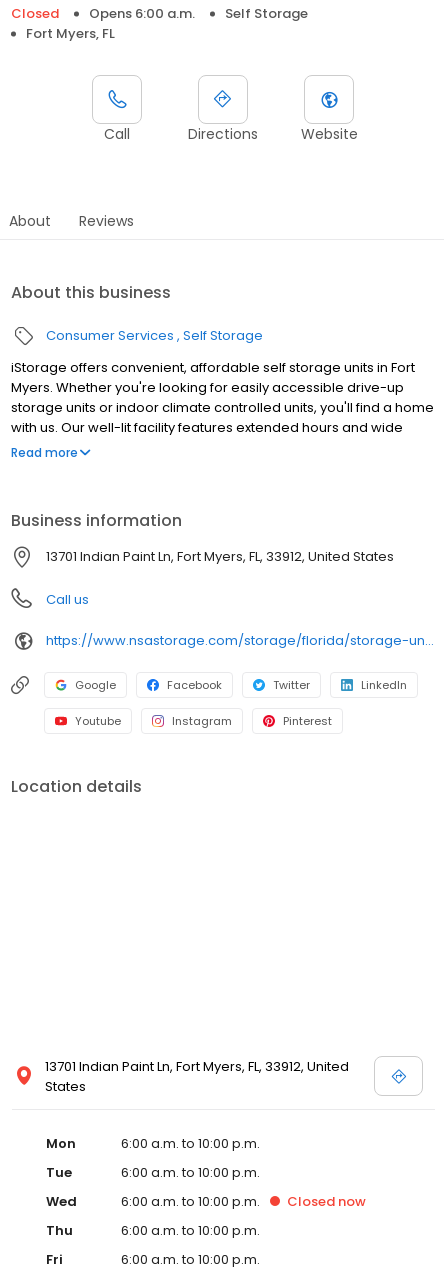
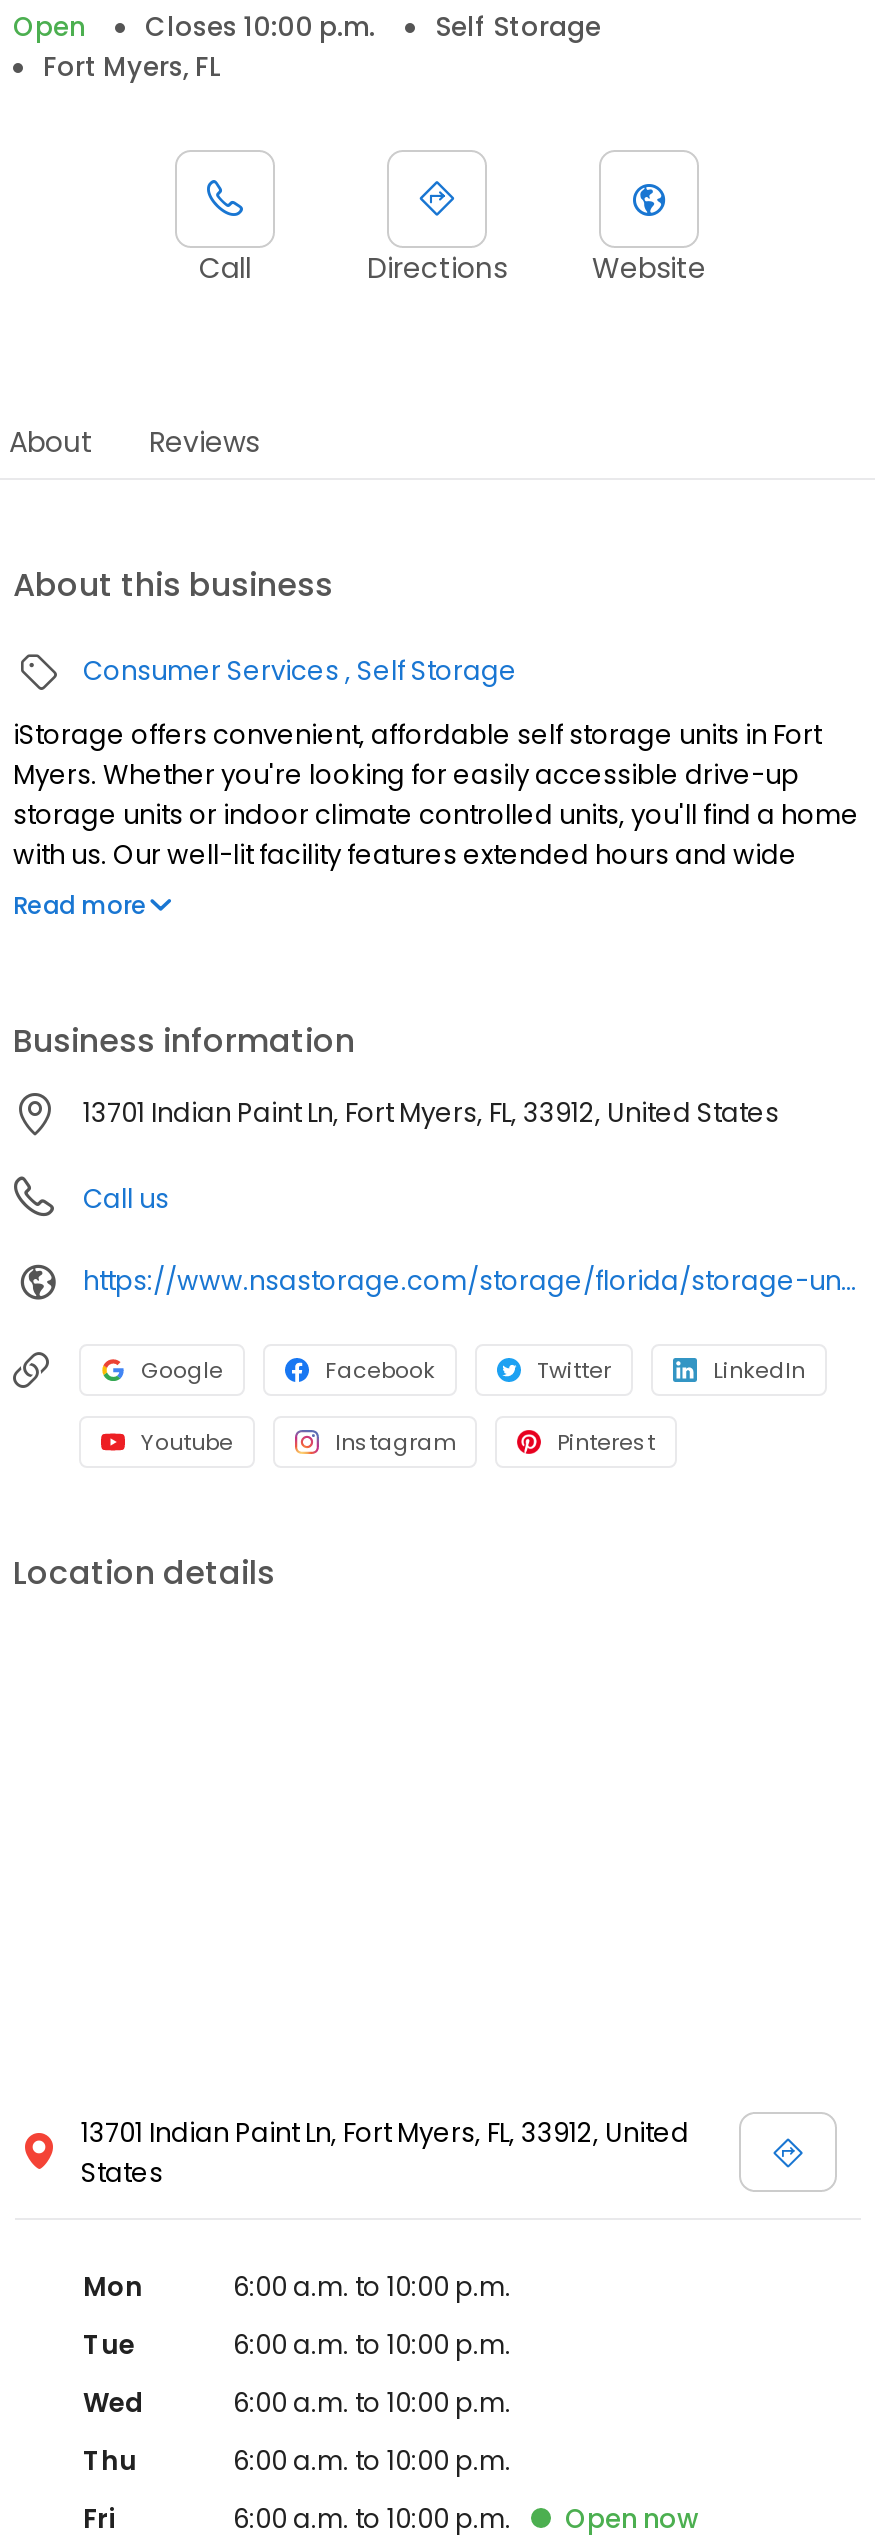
- Closed
- Opens 6:00 a.m.
+ Open
+ Closes 10:00 p.m.

- Closed now

+ Open now
